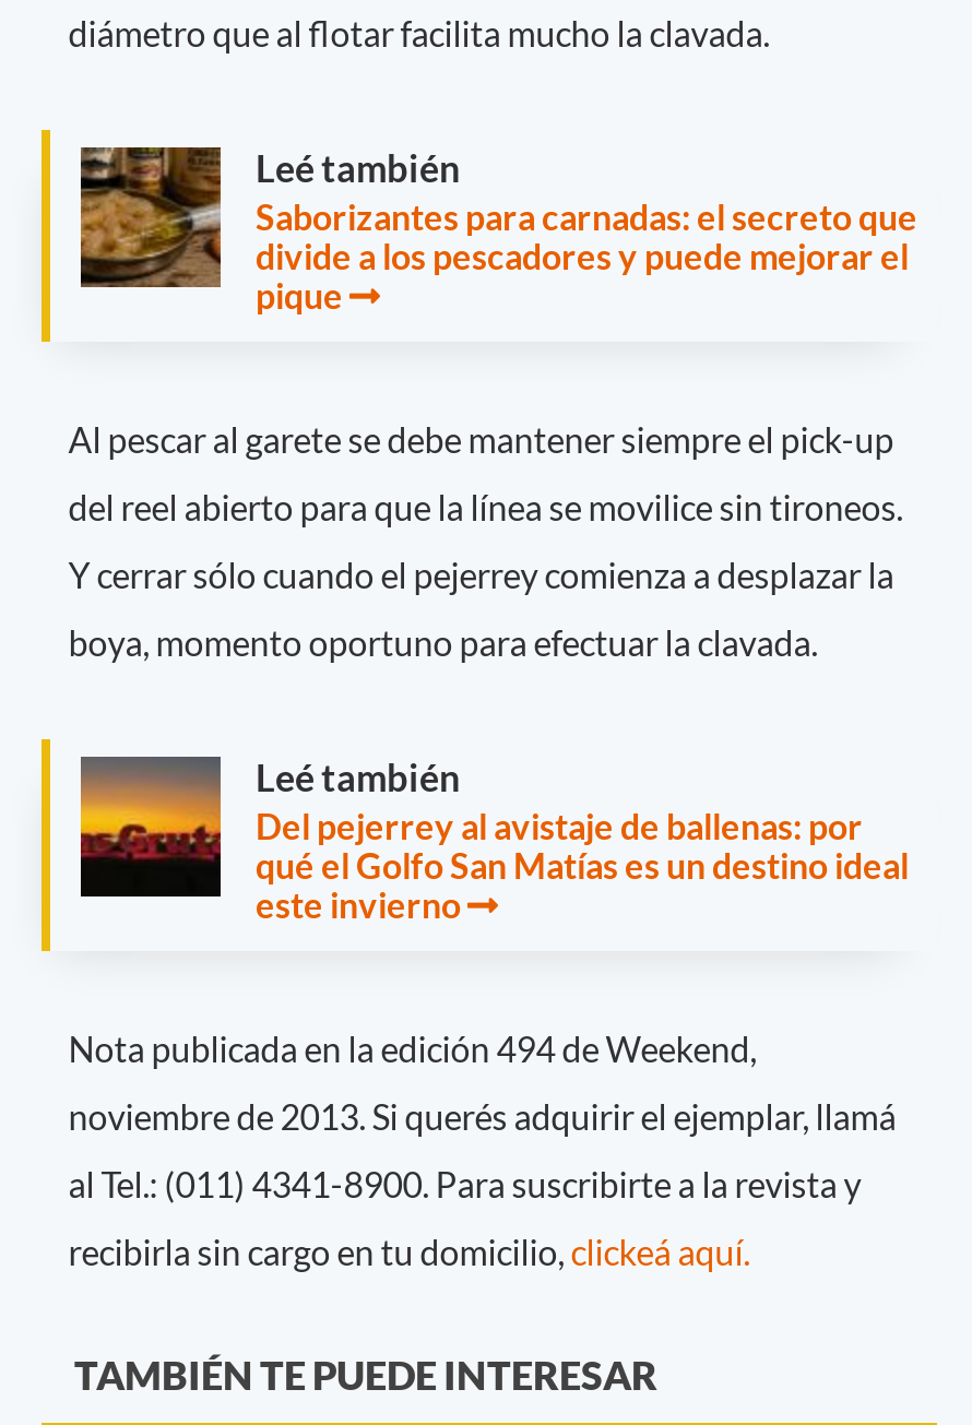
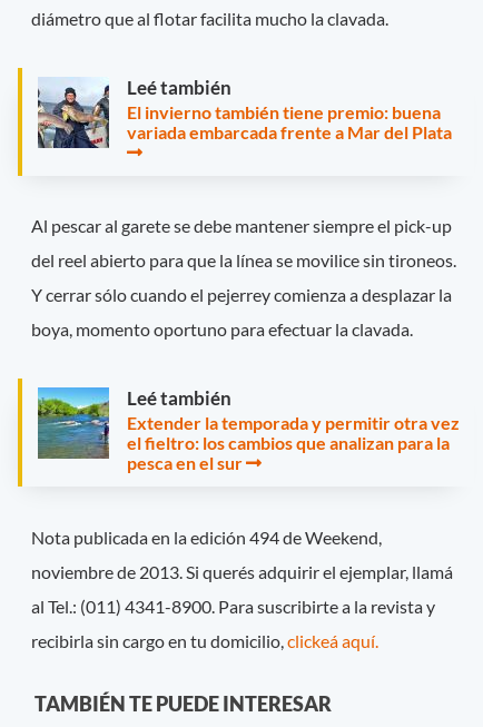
- [image]
- Saborizantes para carnadas: el secreto que
- divide a los pescadores y puede mejorar el
- pique
+ [image]
+ El invierno también tiene premio: buena
+ variada embarcada frente a Mar del Plata

- [image]
- Del pejerrey al avistaje de ballenas: por
- qué el Golfo San Matías es un destino ideal
- este invierno
+ [image]
+ Extender la temporada y permitir otra vez
+ el fieltro: los cambios que analizan para la
+ pesca en el sur
